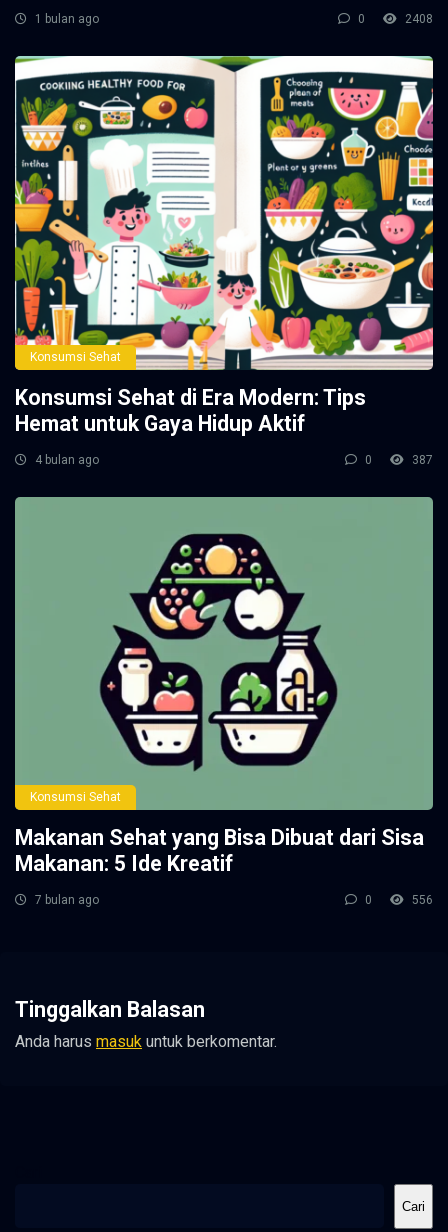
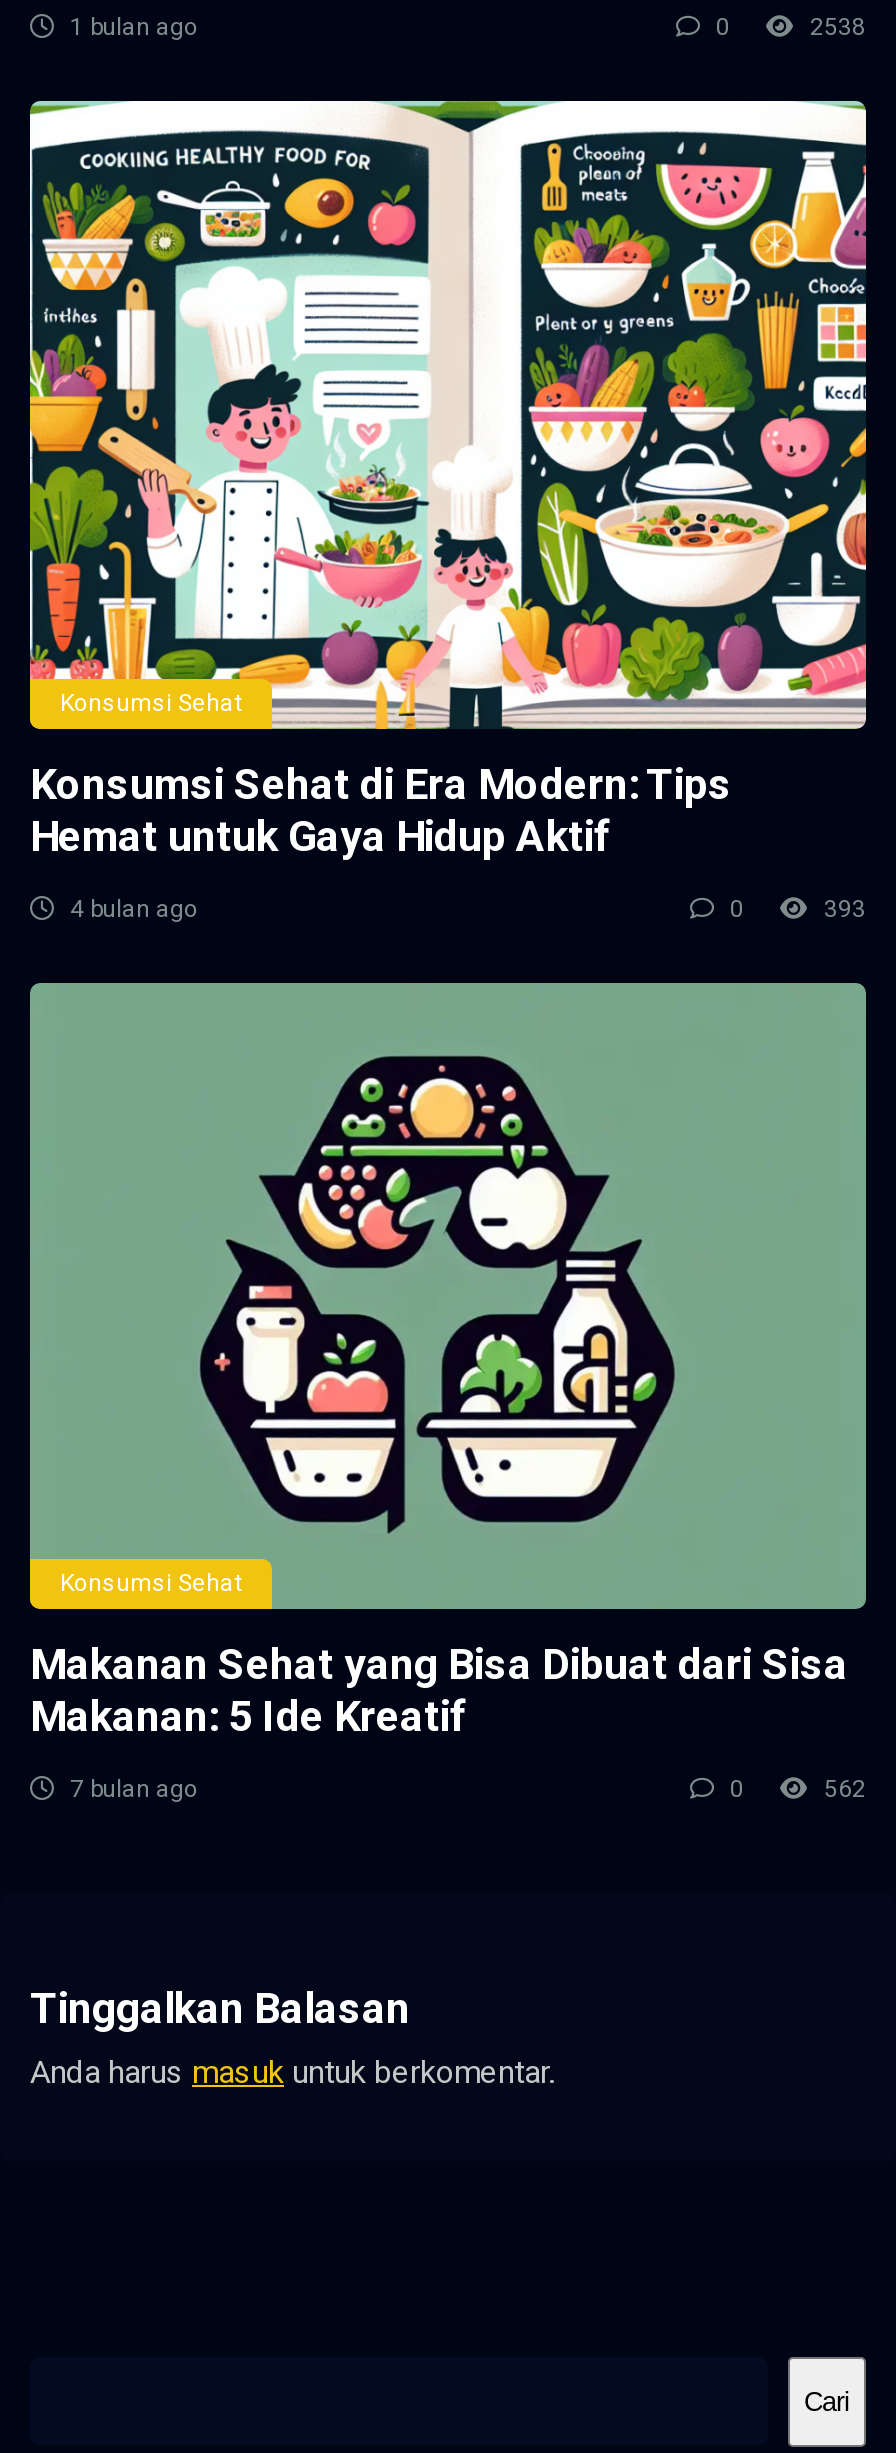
- 2408
+ 2538

- 387
+ 393

- 556
+ 562
